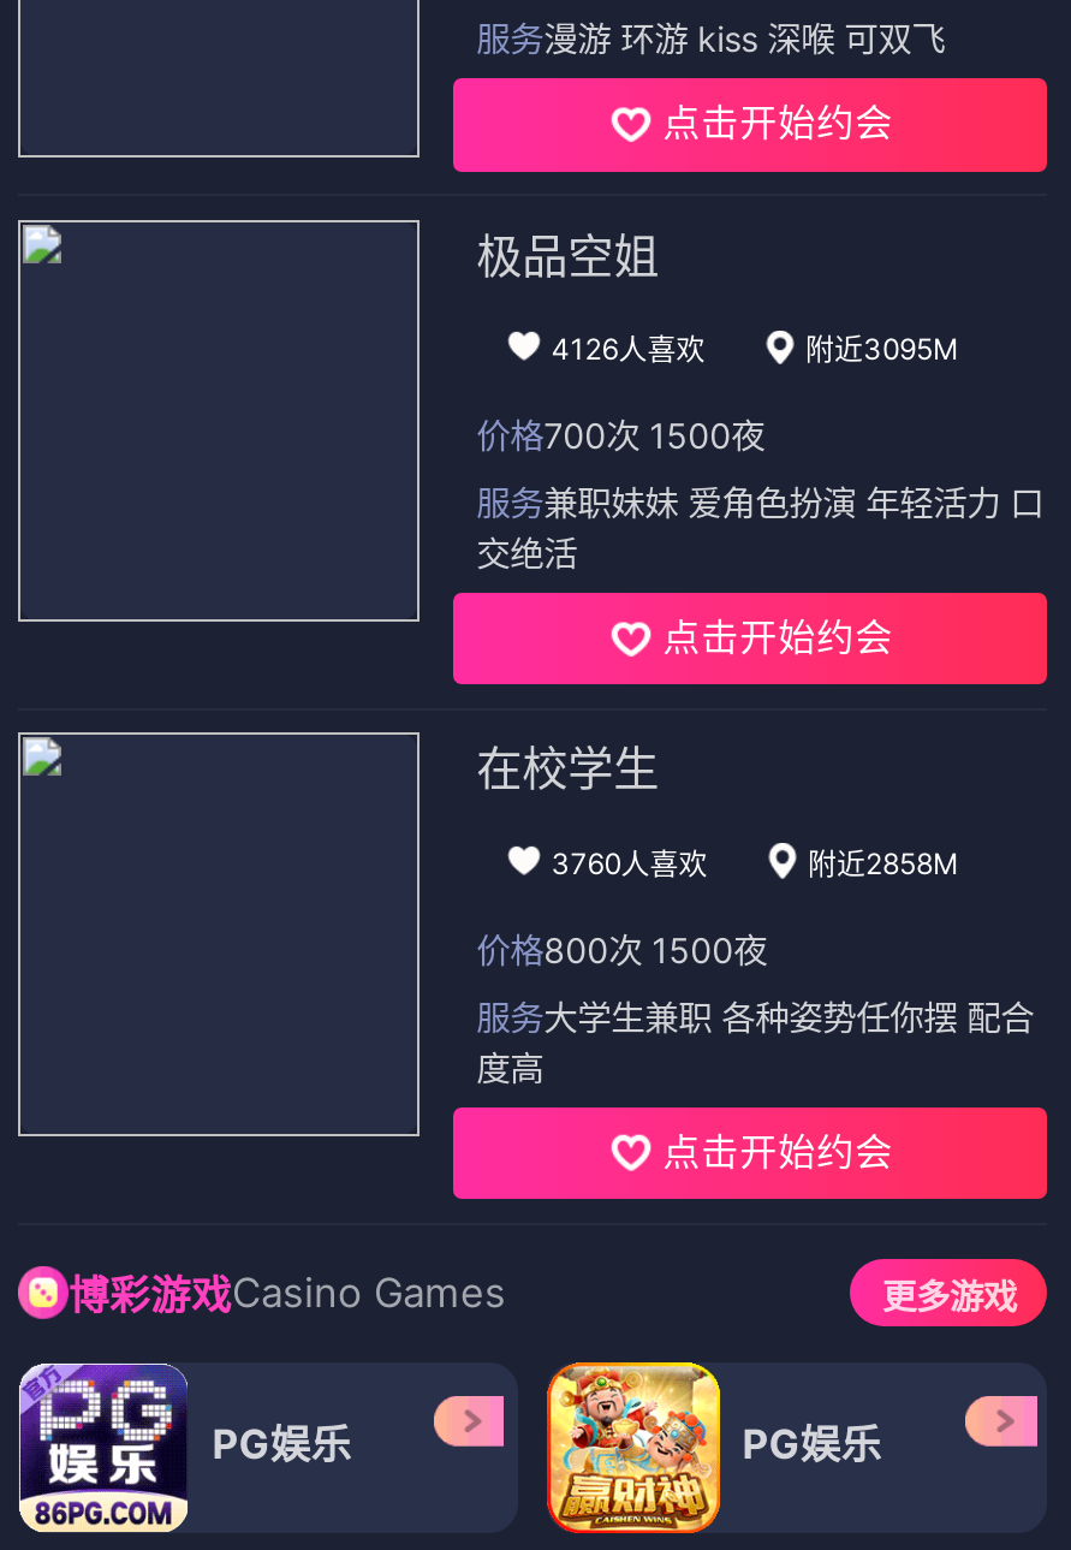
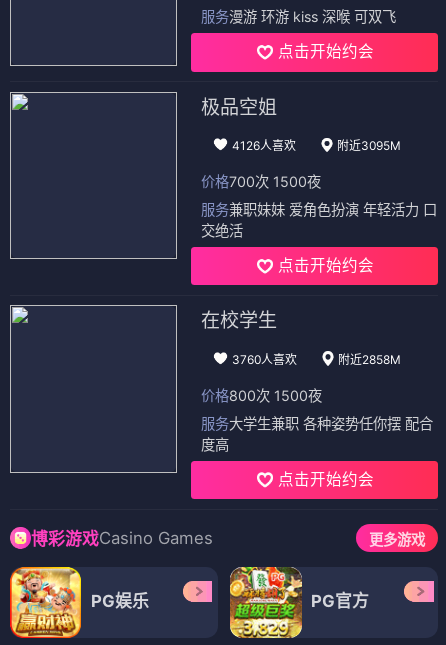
- [image]
+ [image]

- [image]
- PG娱乐
+ [image]
+ PG官方
